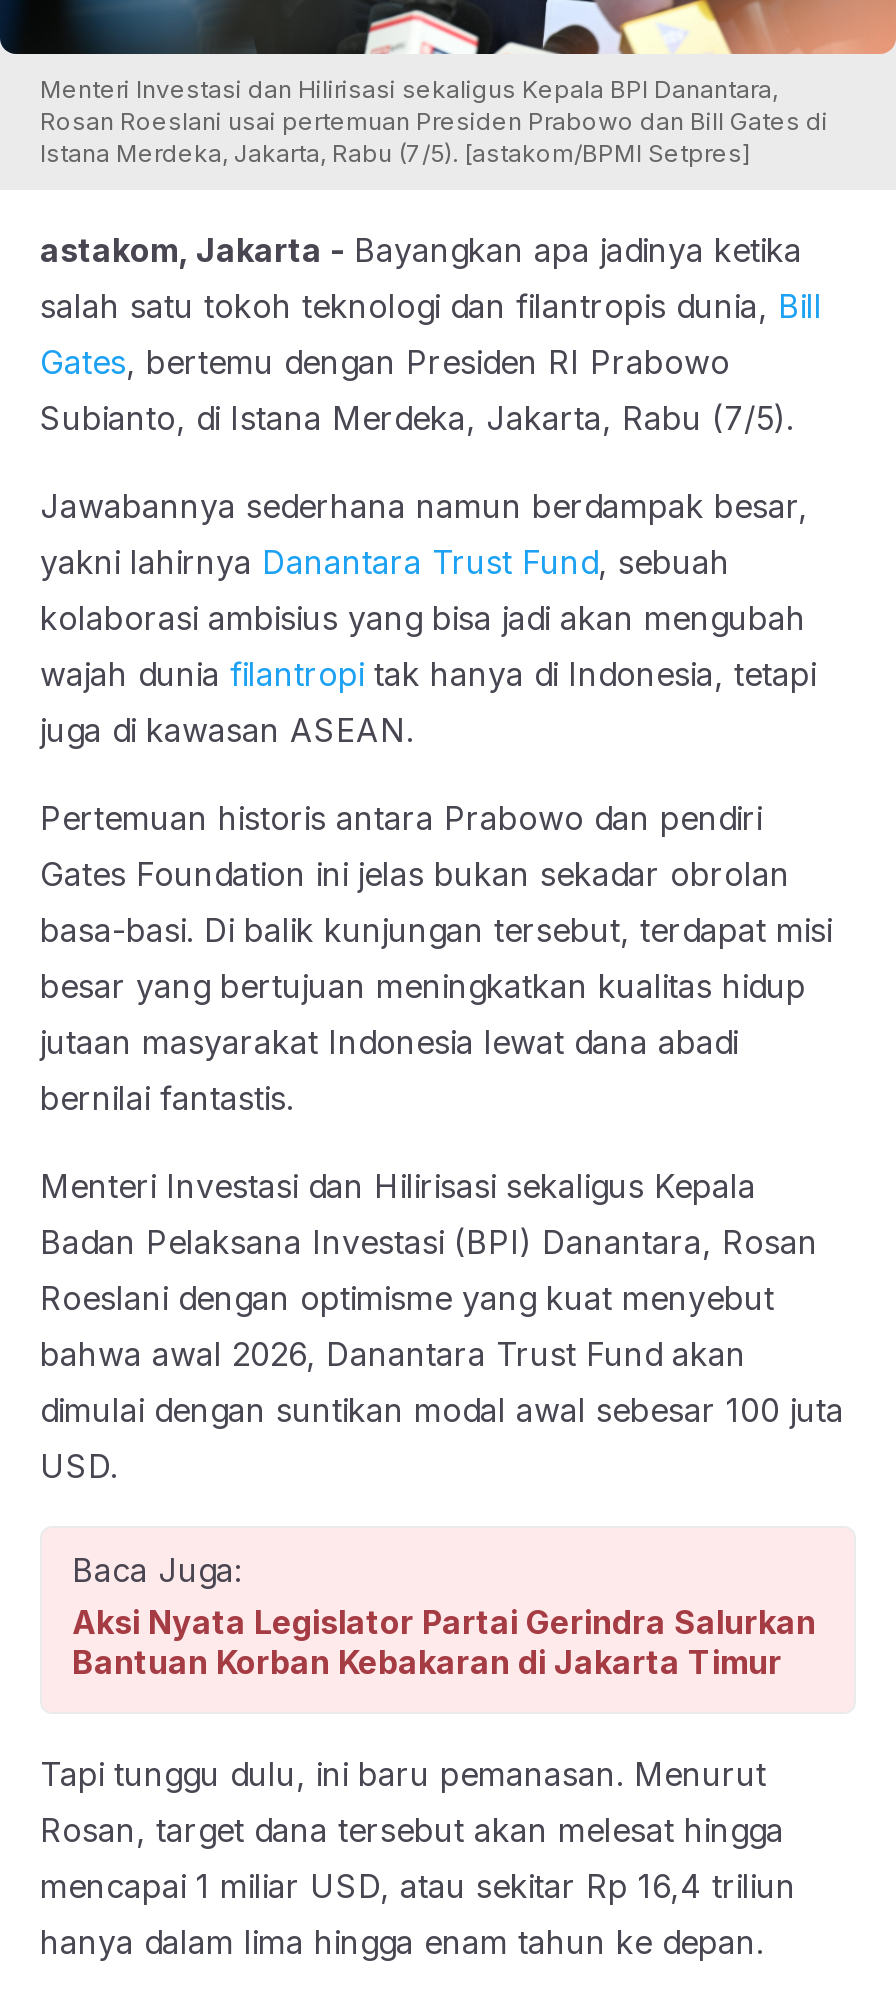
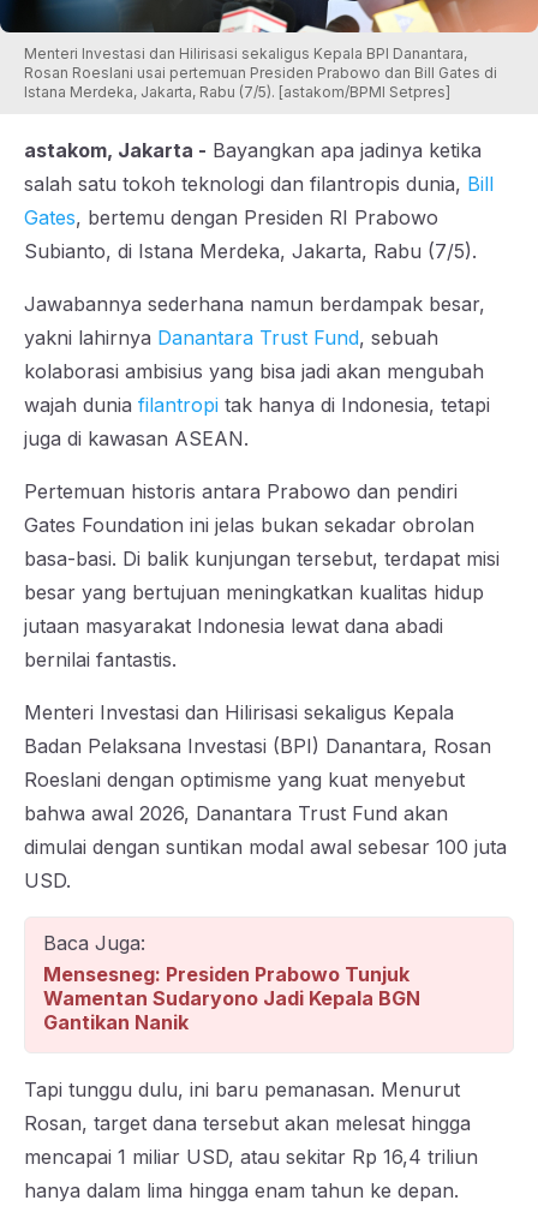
- Aksi Nyata Legislator Partai Gerindra Salurkan
- Bantuan Korban Kebakaran di Jakarta Timur
+ Mensesneg: Presiden Prabowo Tunjuk
+ Wamentan Sudaryono Jadi Kepala BGN
+ Gantikan Nanik
